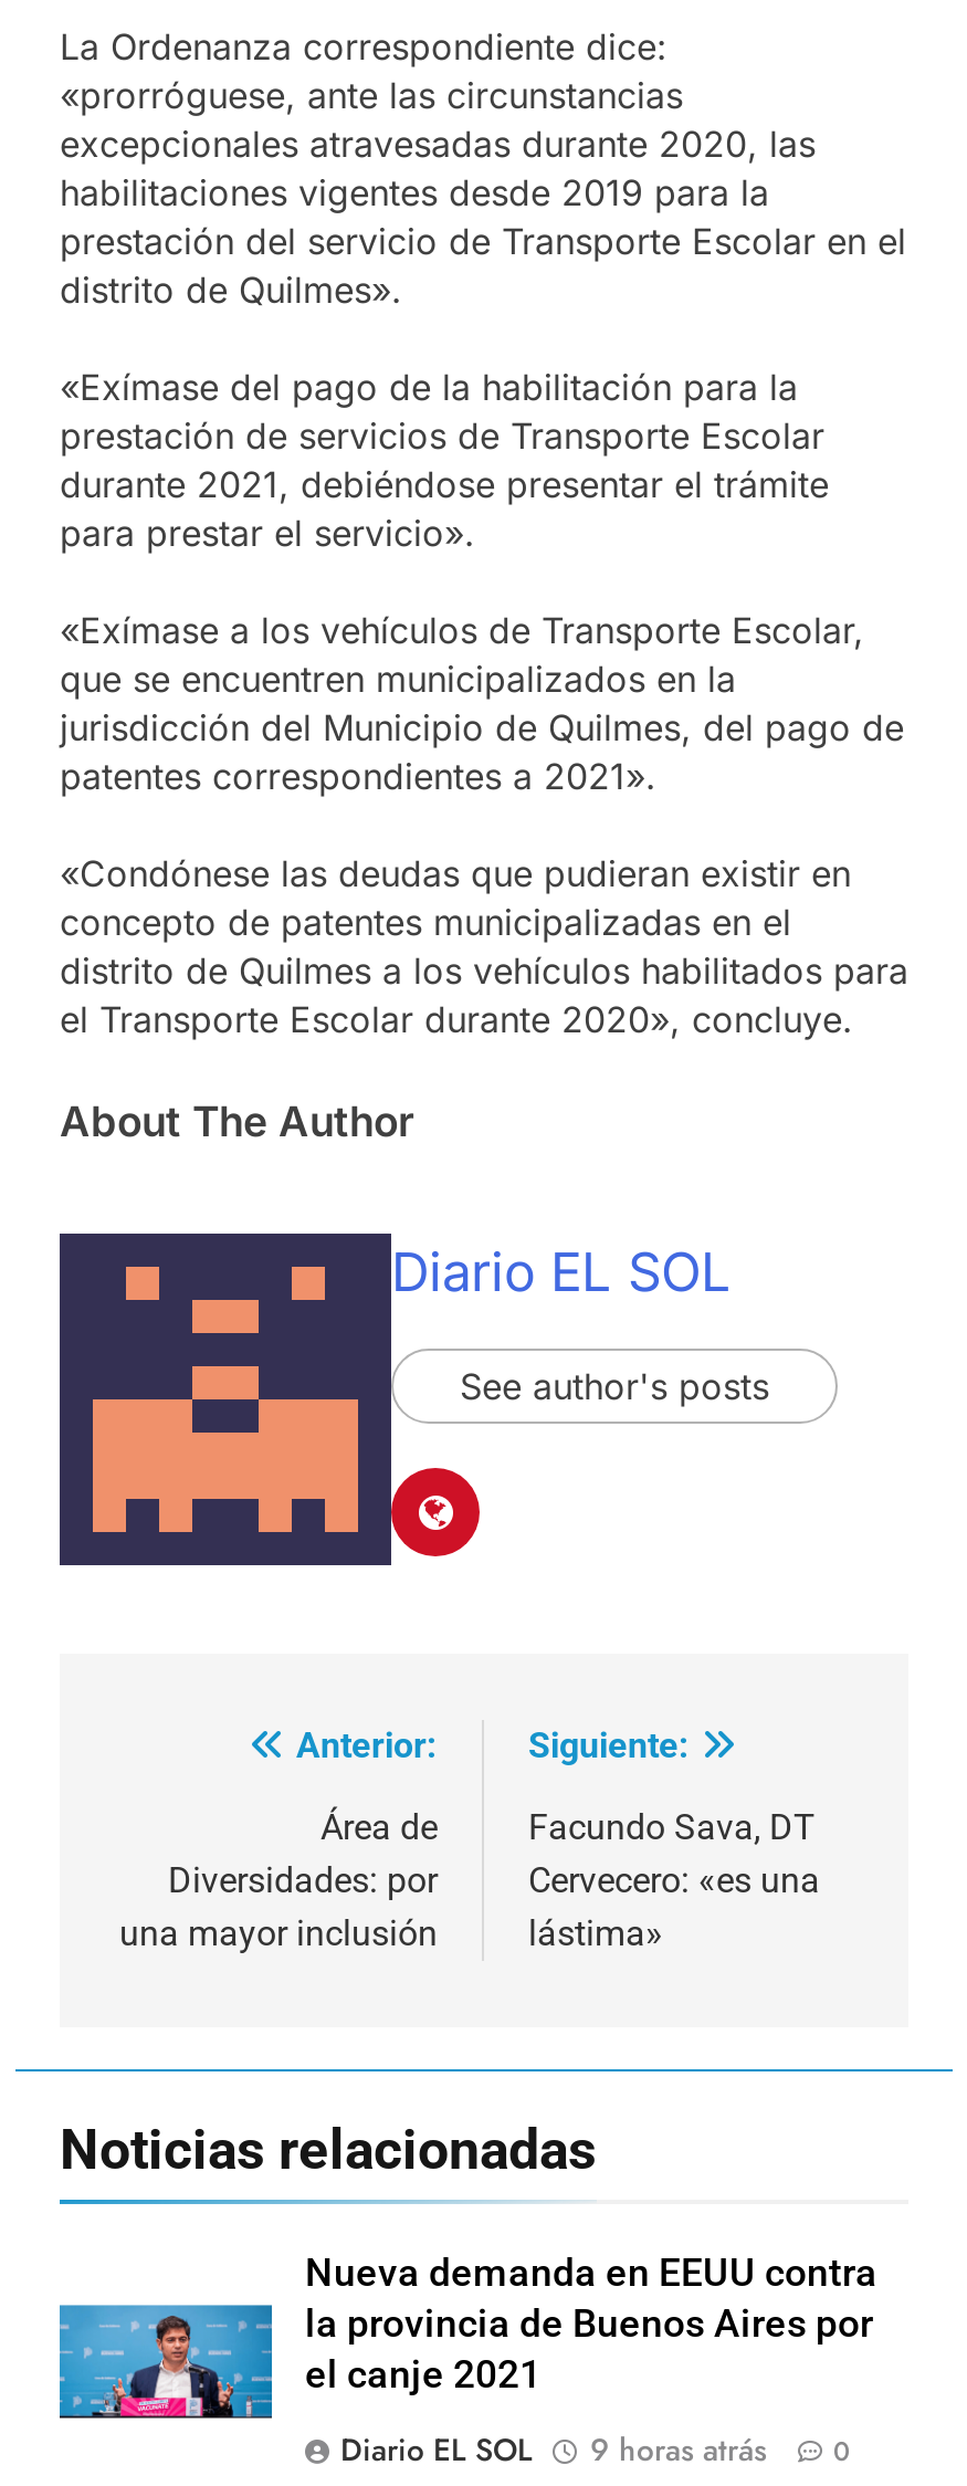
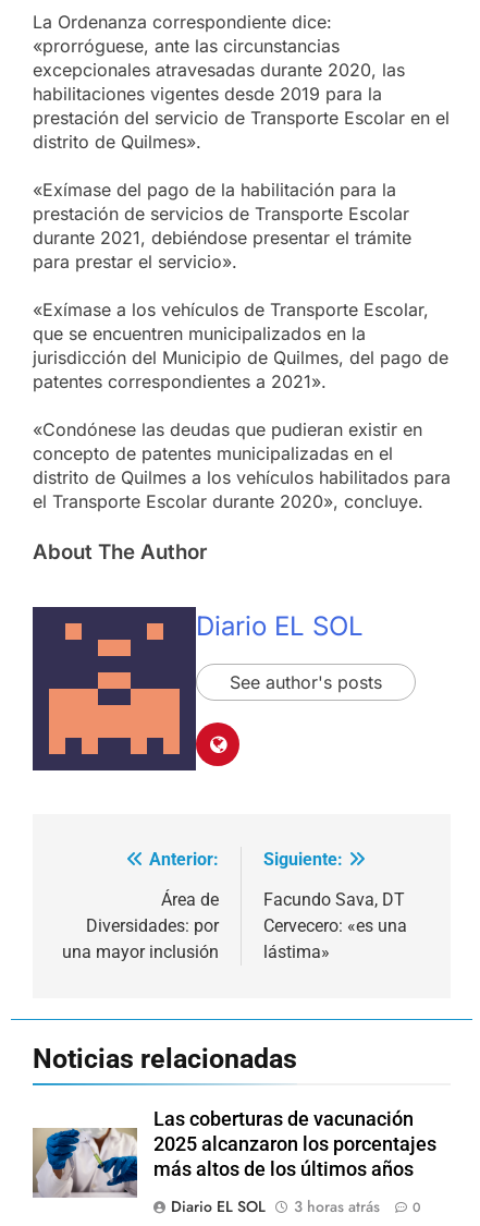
- [image]
- Nueva demanda en EEUU contra
- la provincia de Buenos Aires por
- el canje 2021
+ [image]
+ Las coberturas de vacunación
+ 2025 alcanzaron los porcentajes
+ más altos de los últimos años

- Diario EL SOL 9 horas atrás 0
+ Diario EL SOL 3 horas atrás 0
